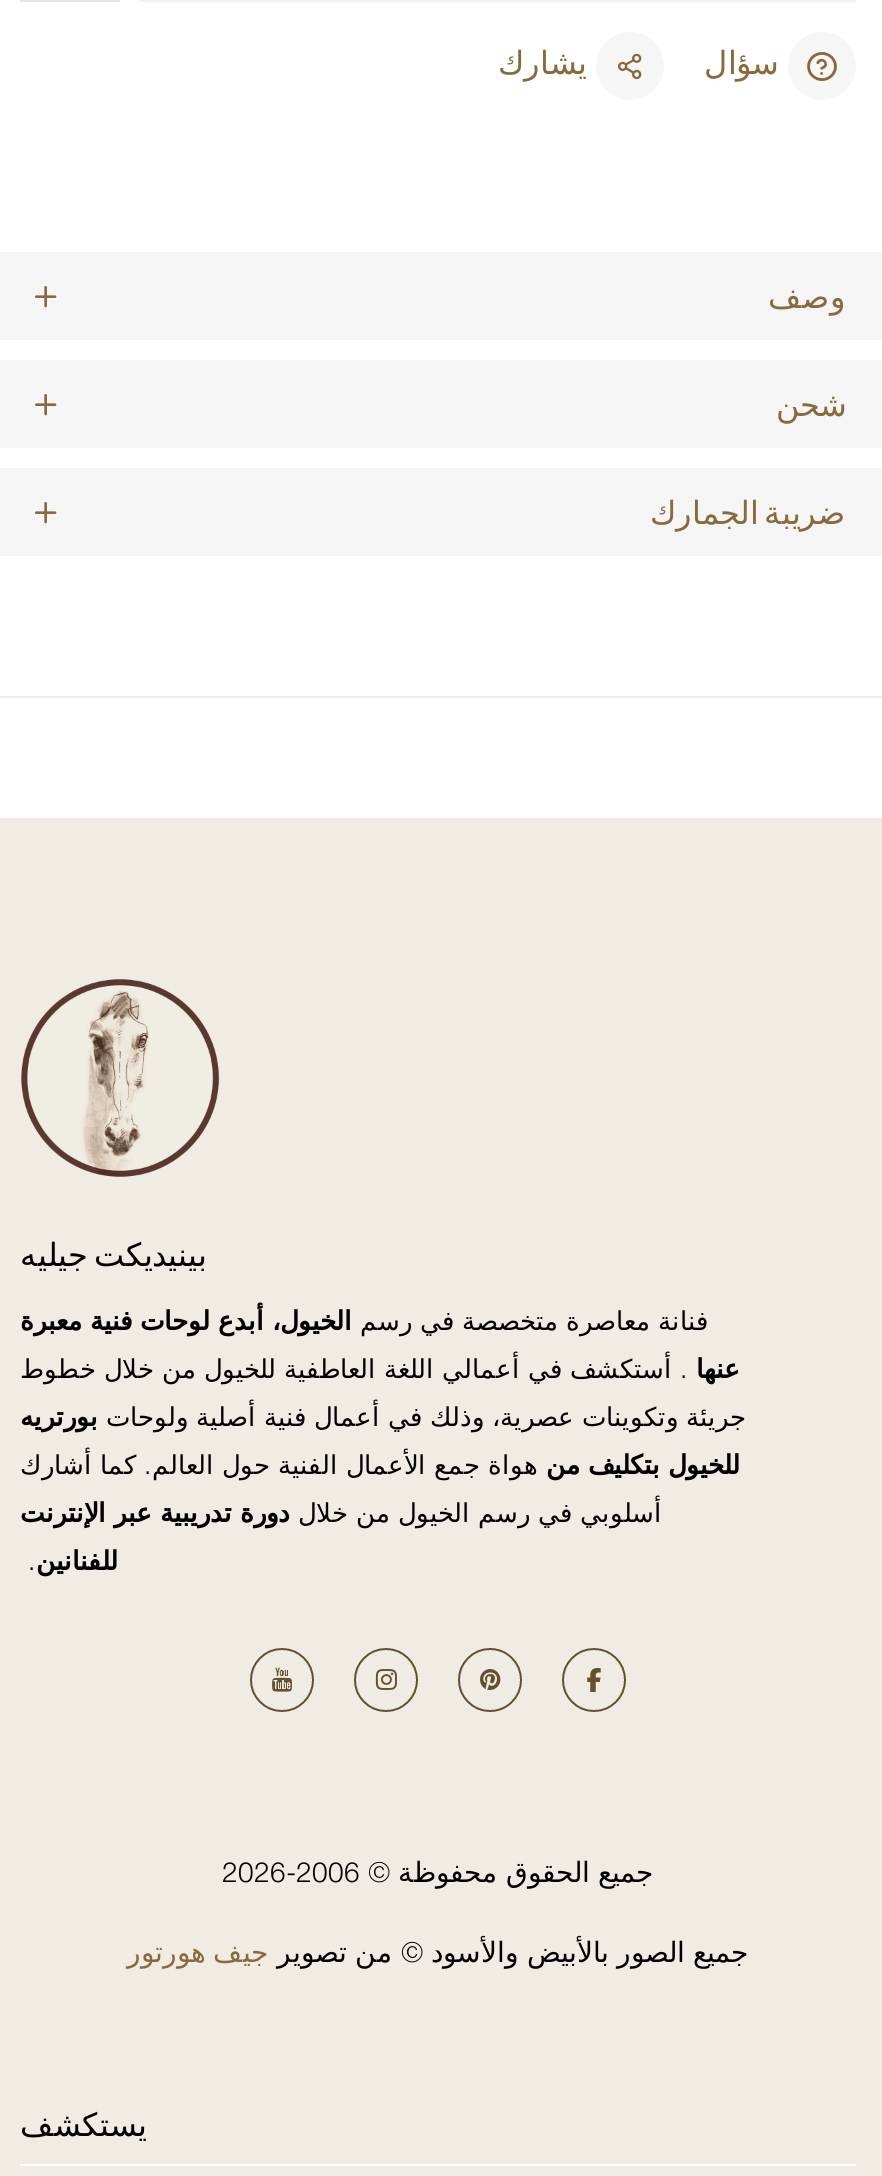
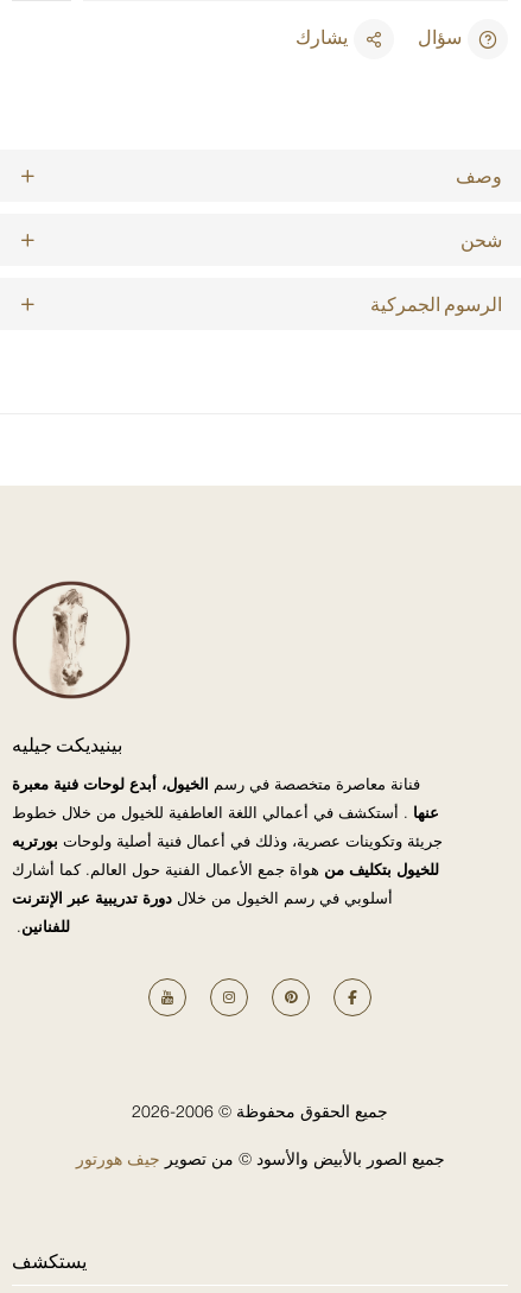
- ضريبة الجمارك
+ الرسوم الجمركية
